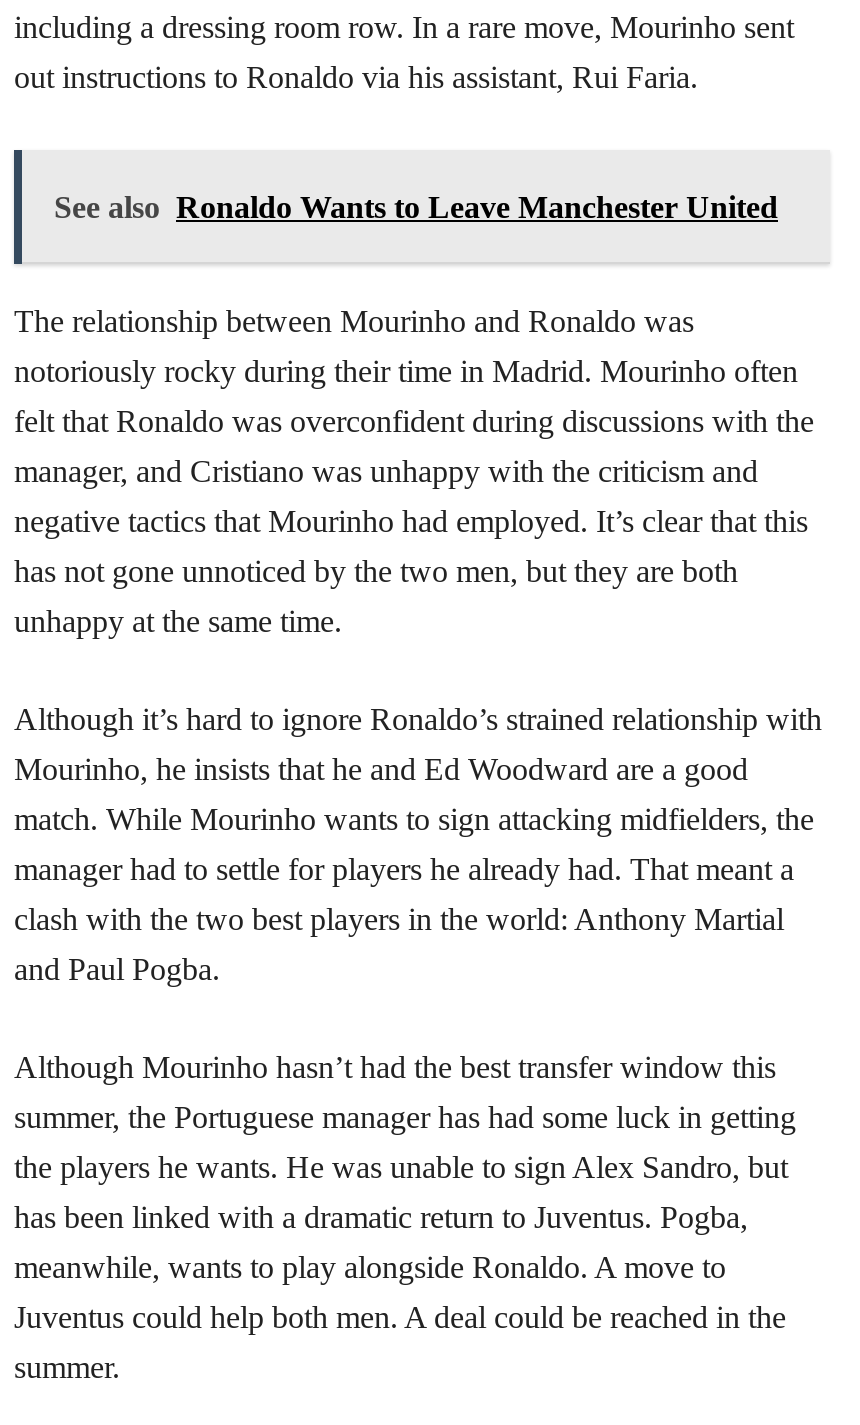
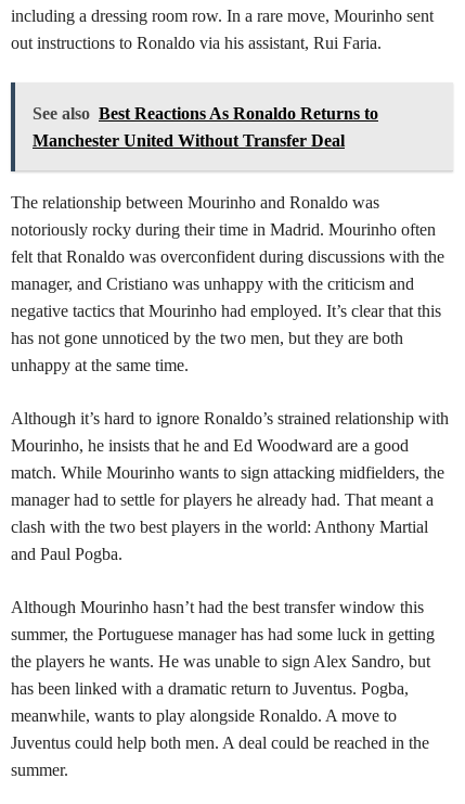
- See also Ronaldo Wants to Leave Manchester United
+ See also Best Reactions As Ronaldo Returns to
+ Manchester United Without Transfer Deal
